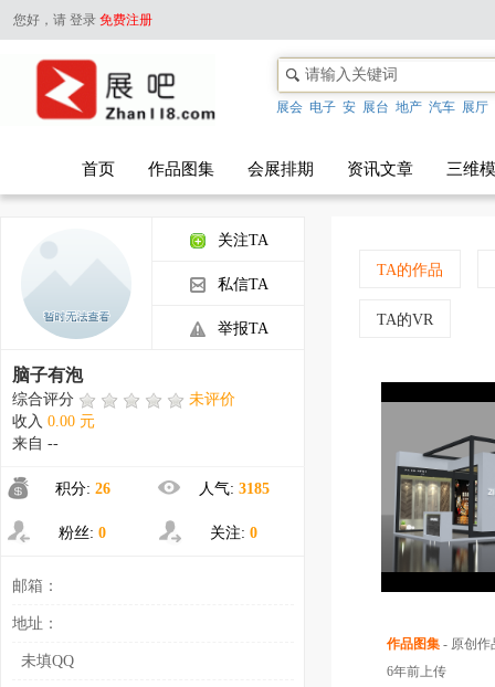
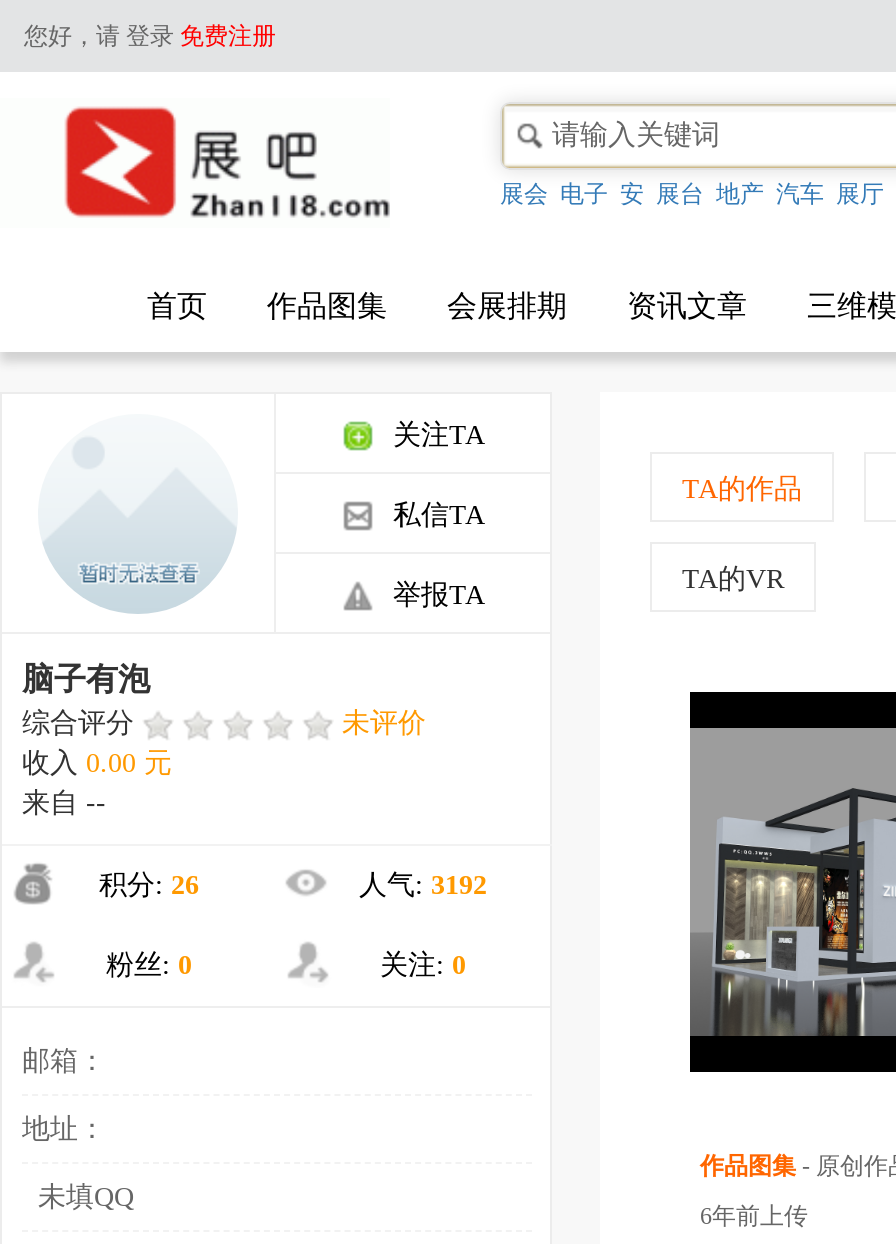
- 人气: 3185
+ 人气: 3192
